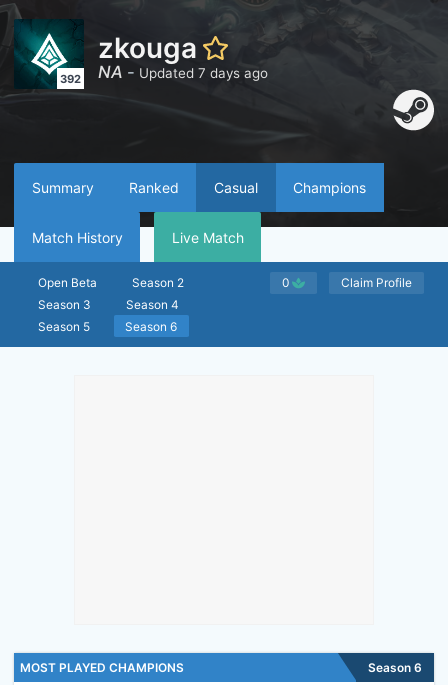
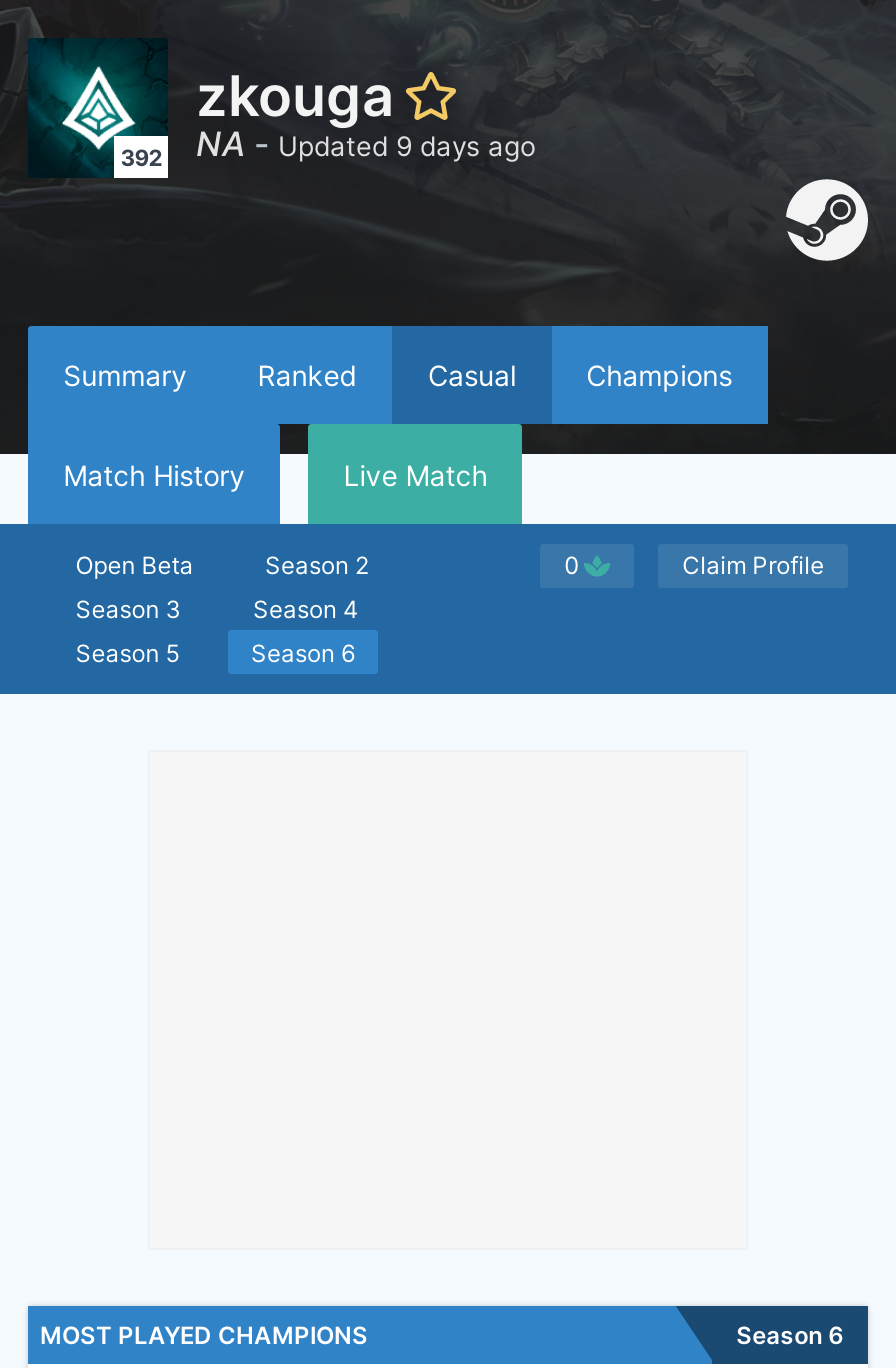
- NA - Updated 7 days ago
+ NA - Updated 9 days ago
